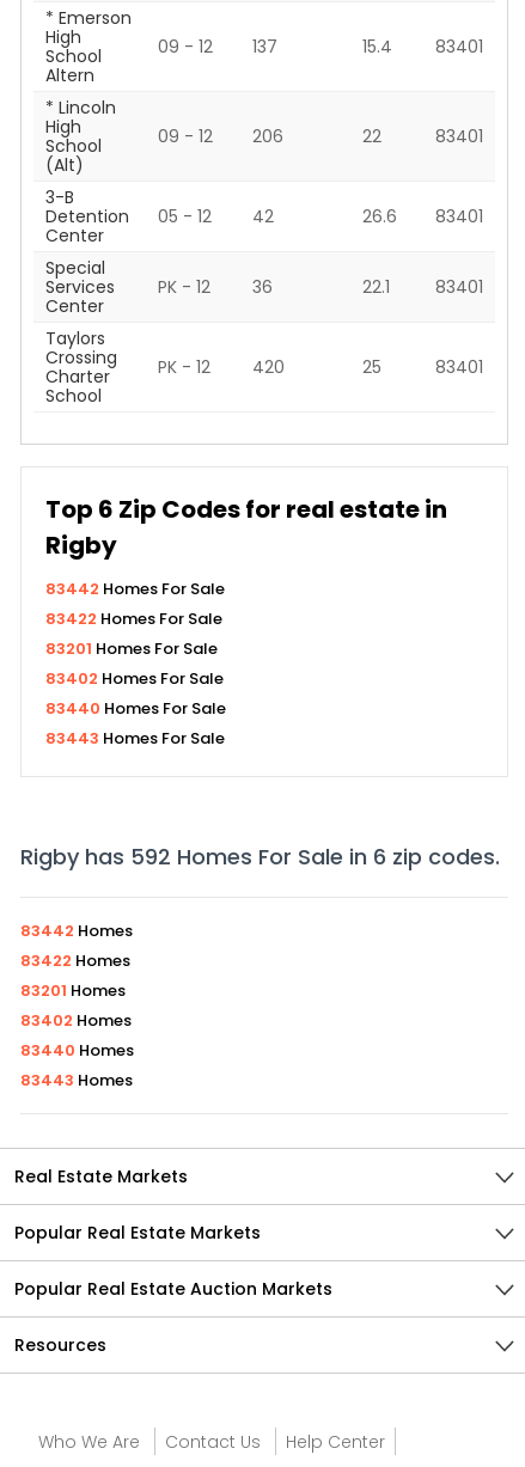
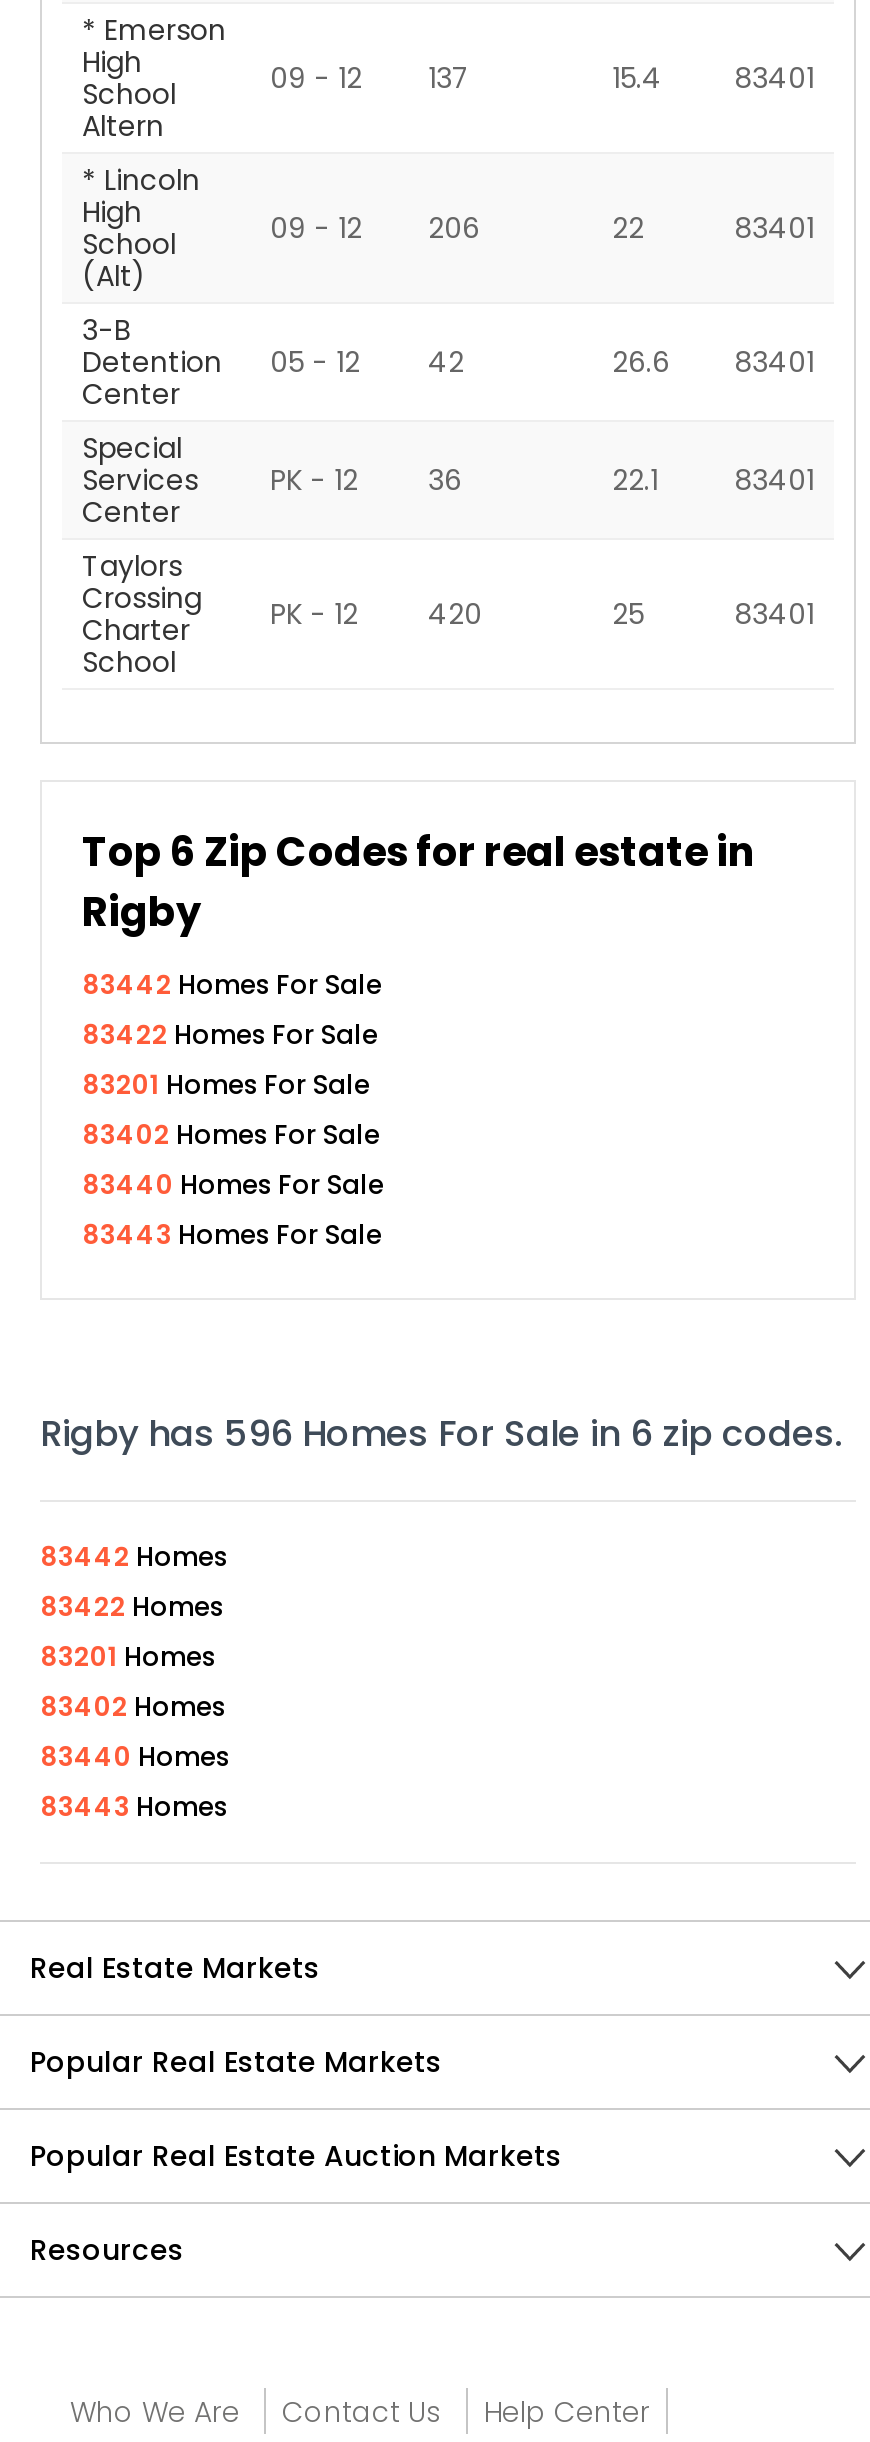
- Rigby has 592 Homes For Sale in 6 zip codes.
+ Rigby has 596 Homes For Sale in 6 zip codes.
